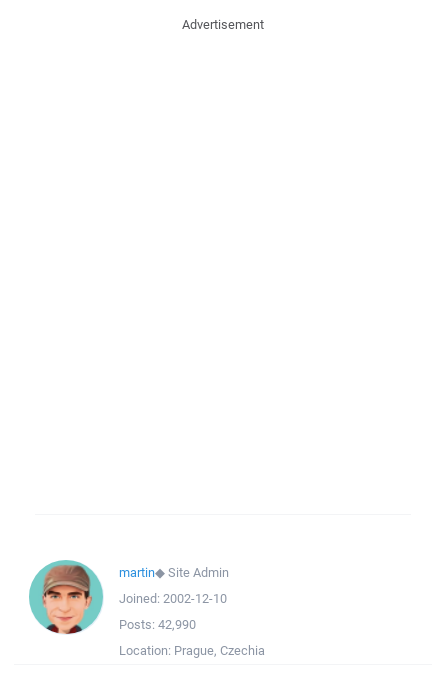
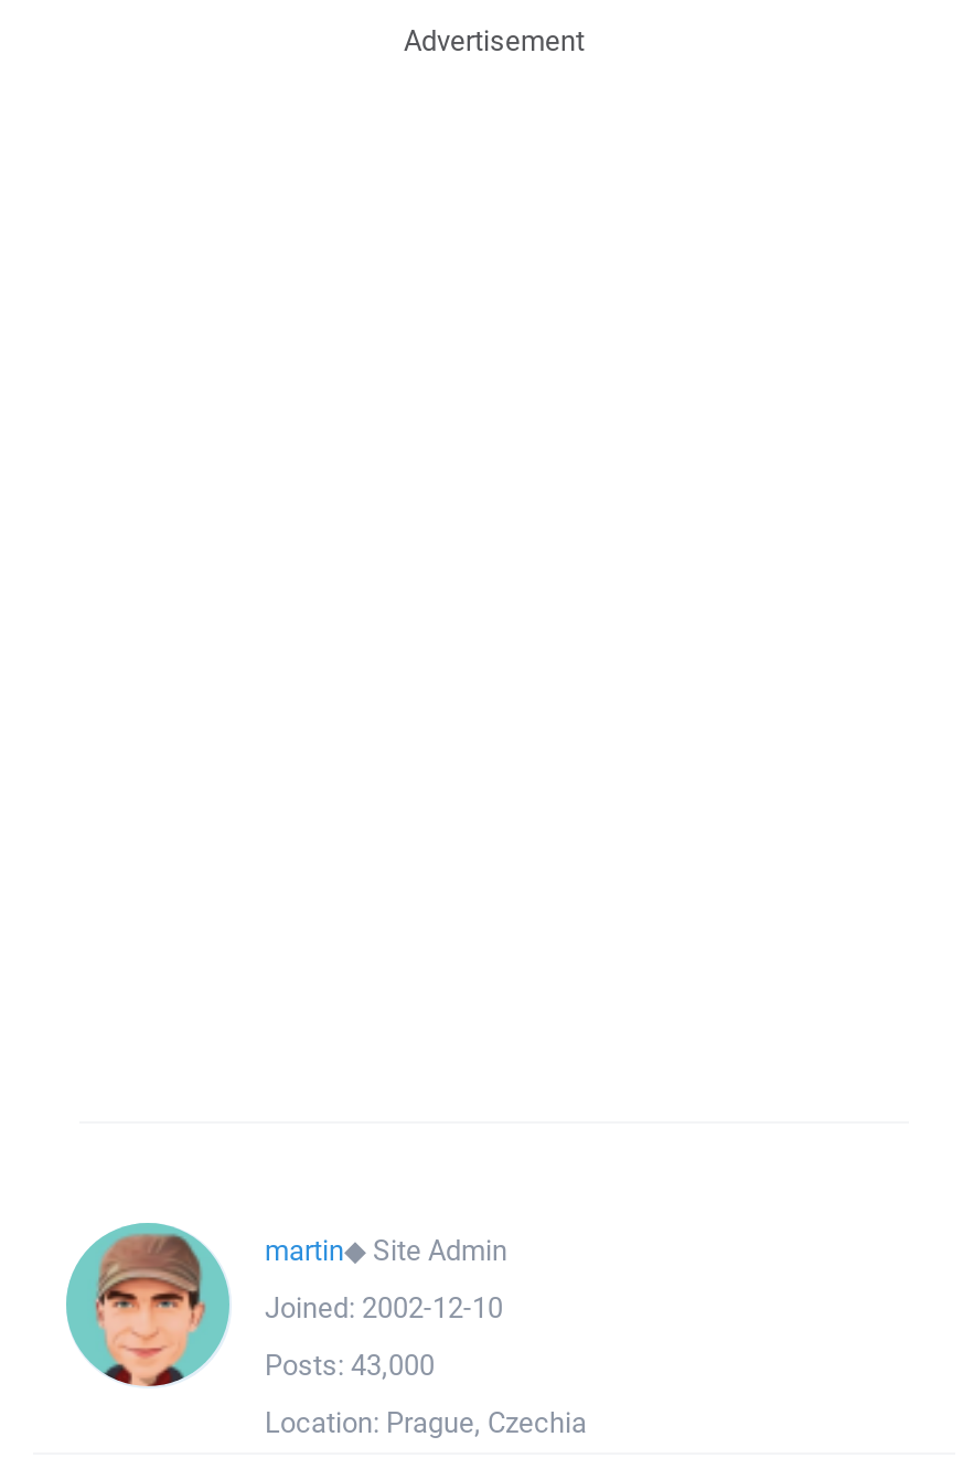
- Posts: 42,990
+ Posts: 43,000
